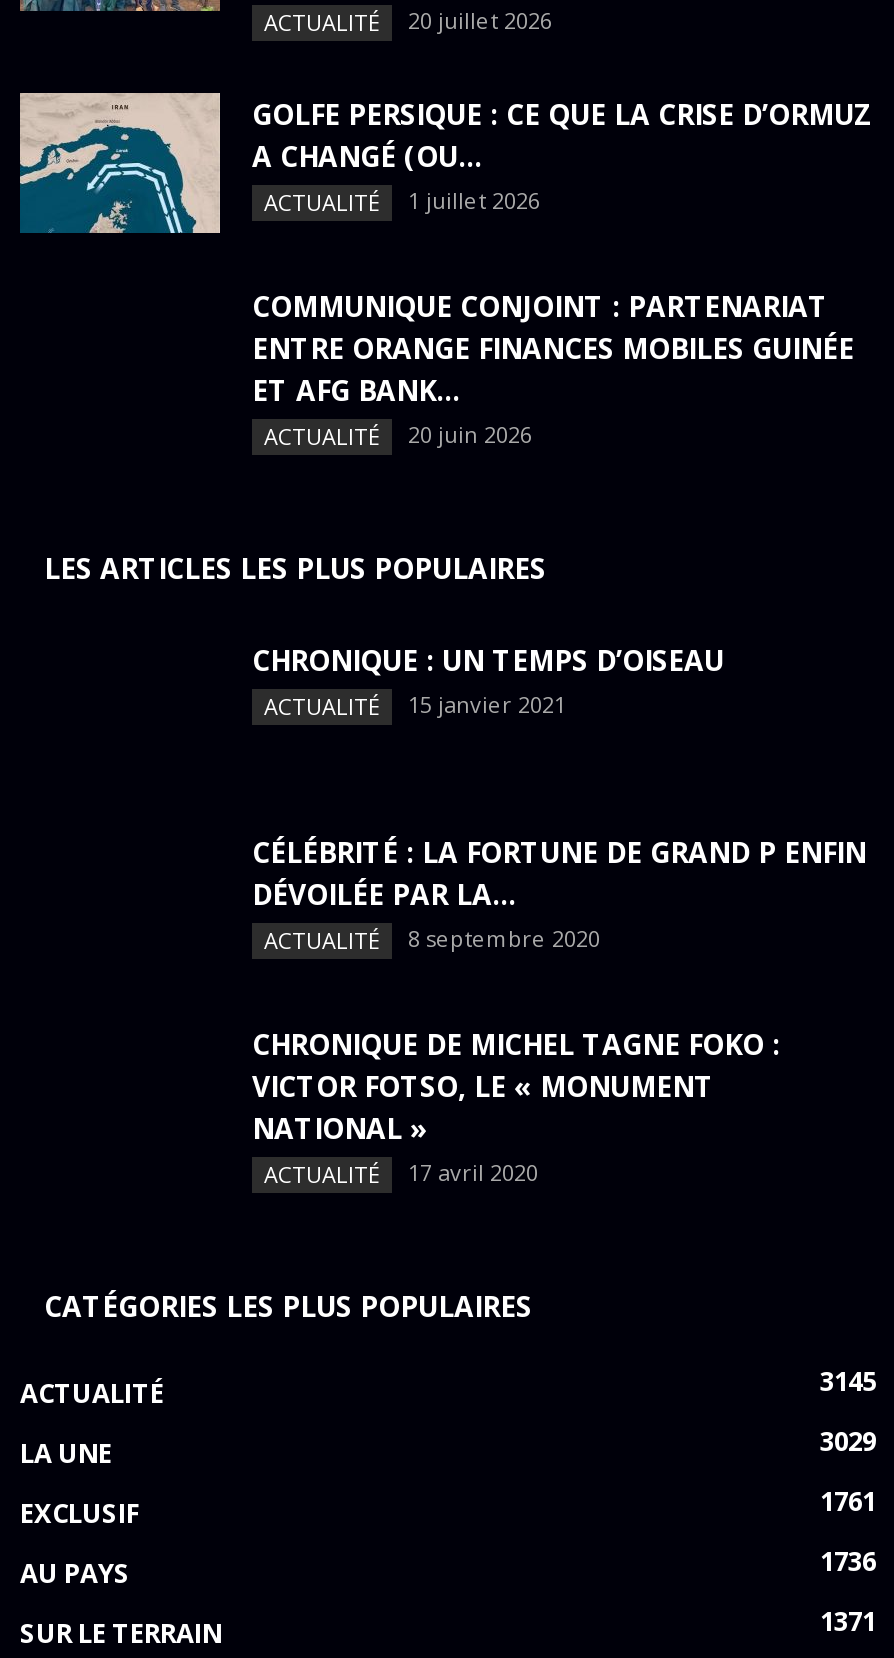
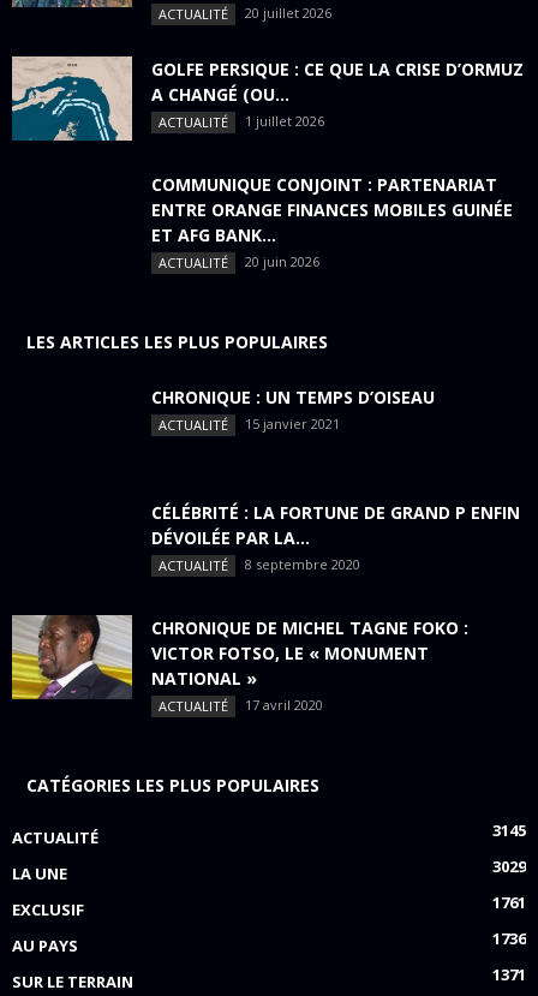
+ [image]
